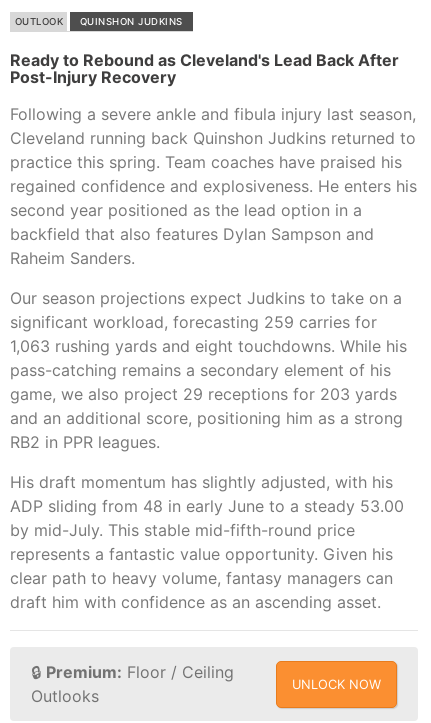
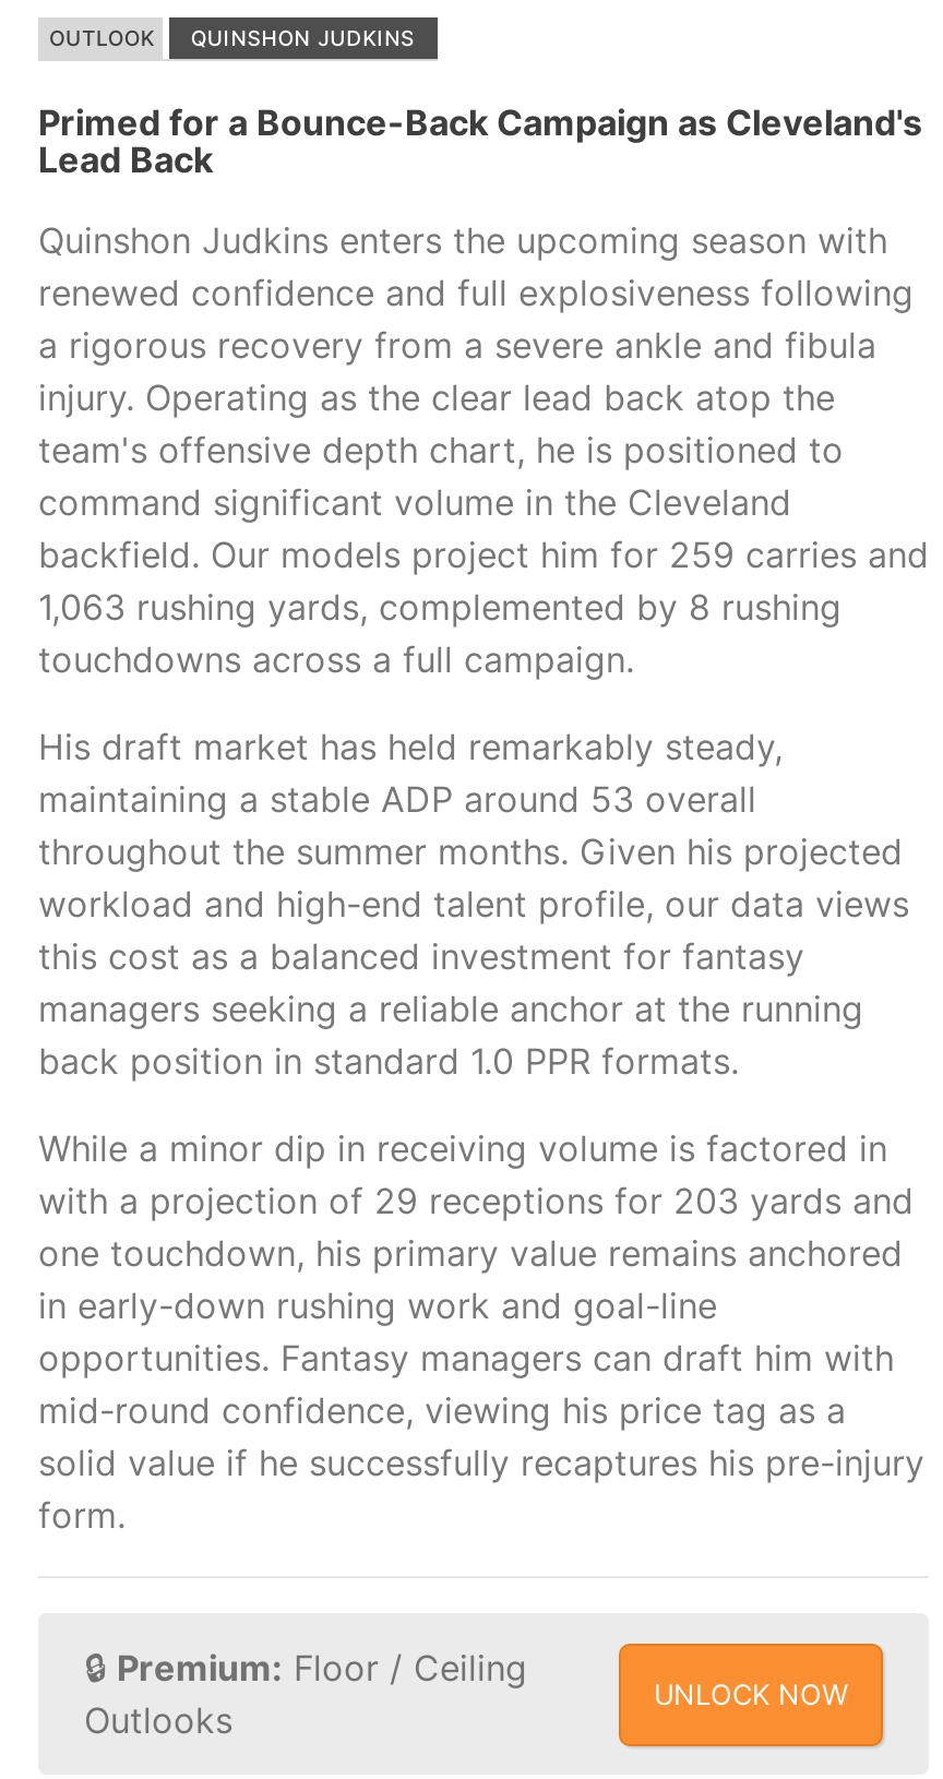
- Ready to Rebound as Cleveland's Lead Back After
- Post-Injury Recovery
+ Primed for a Bounce-Back Campaign as Cleveland's
+ Lead Back

- Following a severe ankle and fibula injury last season,
- Cleveland running back Quinshon Judkins returned to
- practice this spring. Team coaches have praised his
- regained confidence and explosiveness. He enters his
- second year positioned as the lead option in a
- backfield that also features Dylan Sampson and
- Raheim Sanders.
+ Quinshon Judkins enters the upcoming season with
+ renewed confidence and full explosiveness following
+ a rigorous recovery from a severe ankle and fibula
+ injury. Operating as the clear lead back atop the
+ team's offensive depth chart, he is positioned to
+ command significant volume in the Cleveland
+ backfield. Our models project him for 259 carries and
+ 1,063 rushing yards, complemented by 8 rushing
+ touchdowns across a full campaign.

- Our season projections expect Judkins to take on a
- significant workload, forecasting 259 carries for
- 1,063 rushing yards and eight touchdowns. While his
- pass-catching remains a secondary element of his
- game, we also project 29 receptions for 203 yards
- and an additional score, positioning him as a strong
- RB2 in PPR leagues.
+ His draft market has held remarkably steady,
+ maintaining a stable ADP around 53 overall
+ throughout the summer months. Given his projected
+ workload and high-end talent profile, our data views
+ this cost as a balanced investment for fantasy
+ managers seeking a reliable anchor at the running
+ back position in standard 1.0 PPR formats.

- His draft momentum has slightly adjusted, with his
- ADP sliding from 48 in early June to a steady 53.00
- by mid-July. This stable mid-fifth-round price
- represents a fantastic value opportunity. Given his
- clear path to heavy volume, fantasy managers can
- draft him with confidence as an ascending asset.
+ While a minor dip in receiving volume is factored in
+ with a projection of 29 receptions for 203 yards and
+ one touchdown, his primary value remains anchored
+ in early-down rushing work and goal-line
+ opportunities. Fantasy managers can draft him with
+ mid-round confidence, viewing his price tag as a
+ solid value if he successfully recaptures his pre-injury
+ form.
